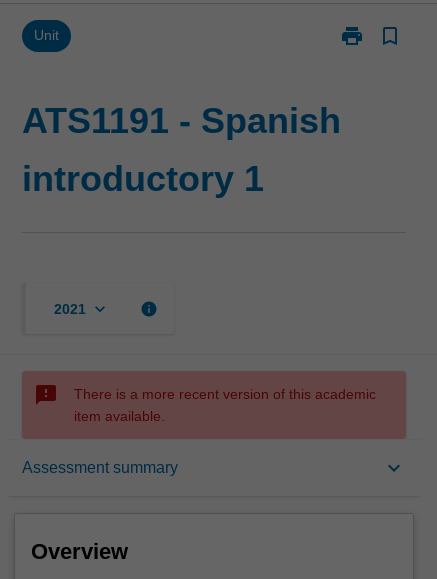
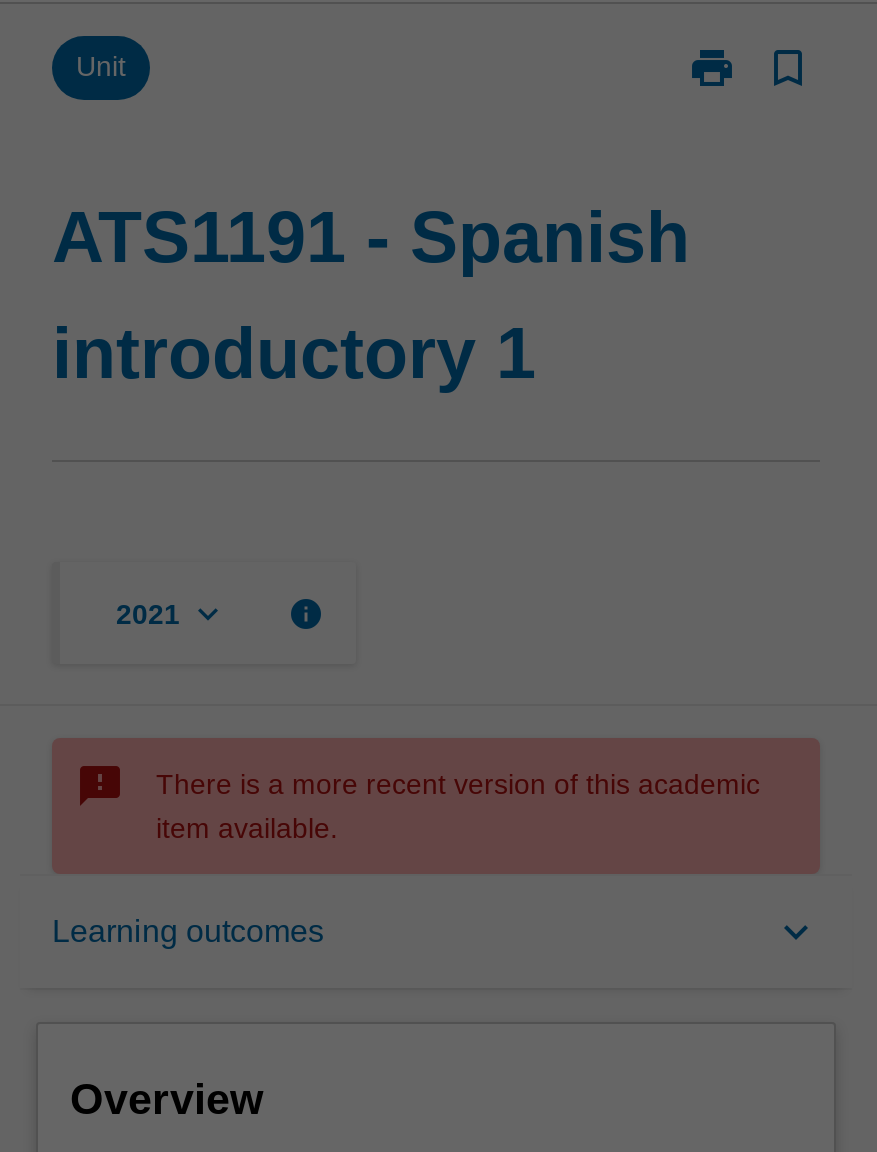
- Assessment summary
+ Learning outcomes
